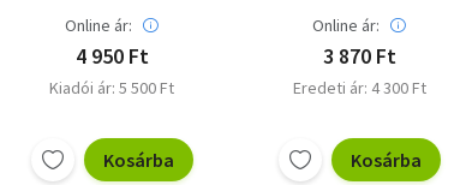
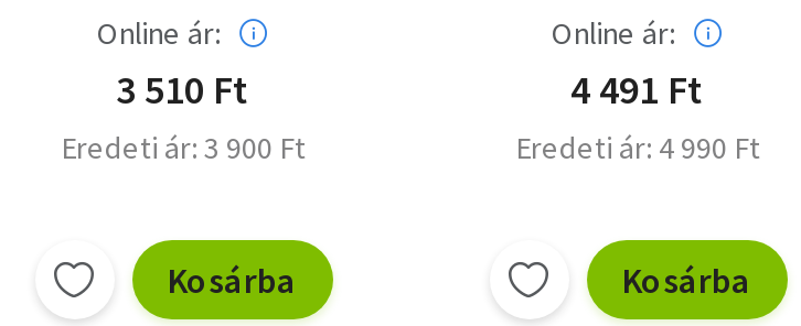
- 4 950 Ft
+ 3 510 Ft

- 3 870 Ft
+ 4 491 Ft

- Kiadói ár: 5 500 Ft
+ Eredeti ár: 3 900 Ft

- Eredeti ár: 4 300 Ft
+ Eredeti ár: 4 990 Ft
